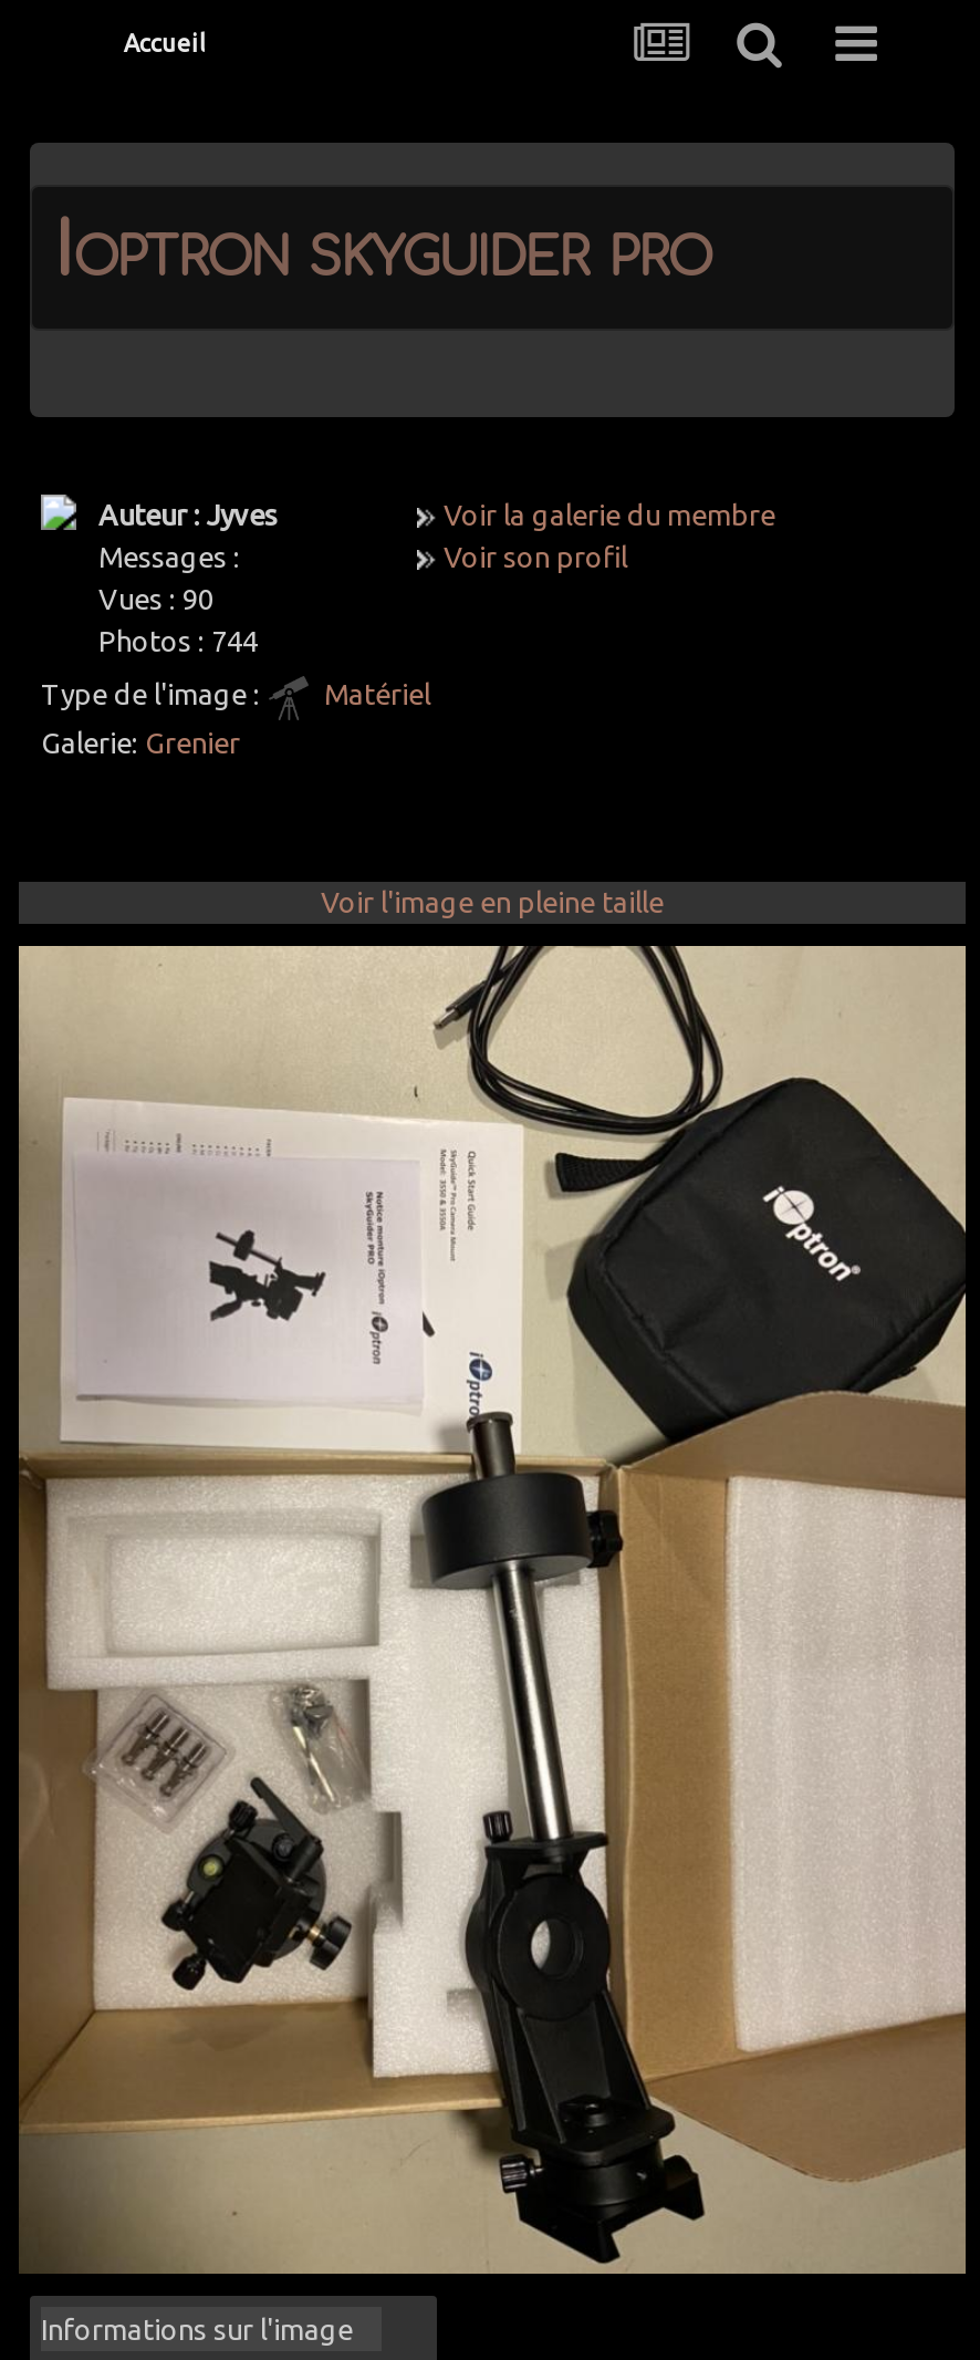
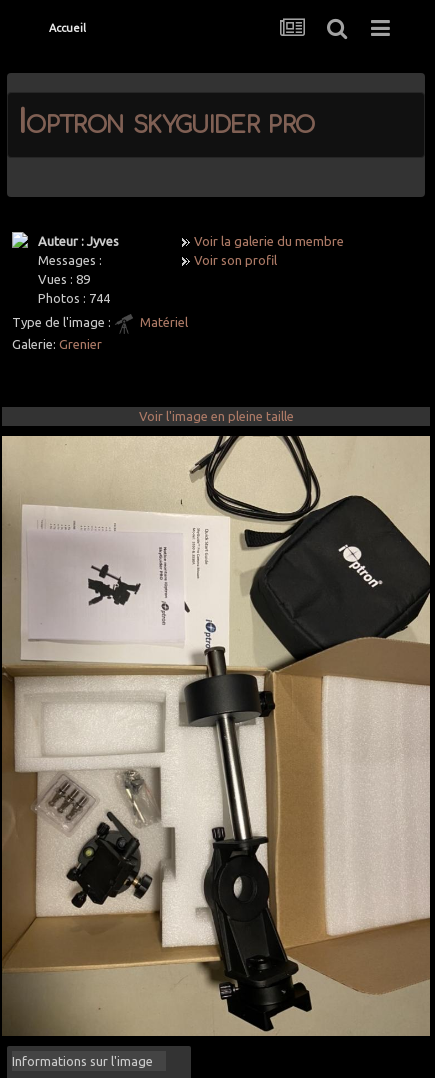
- Vues : 90
+ Vues : 89
